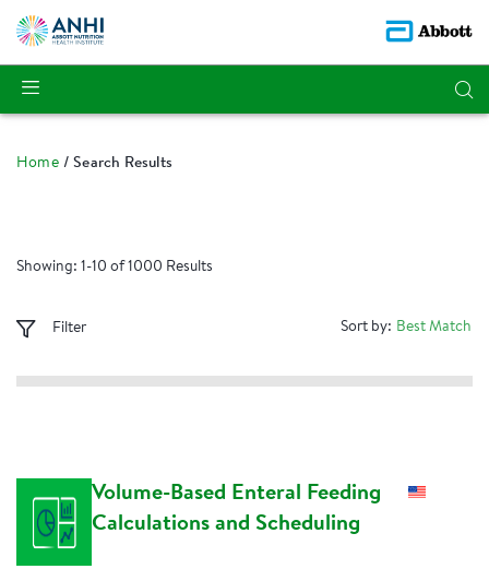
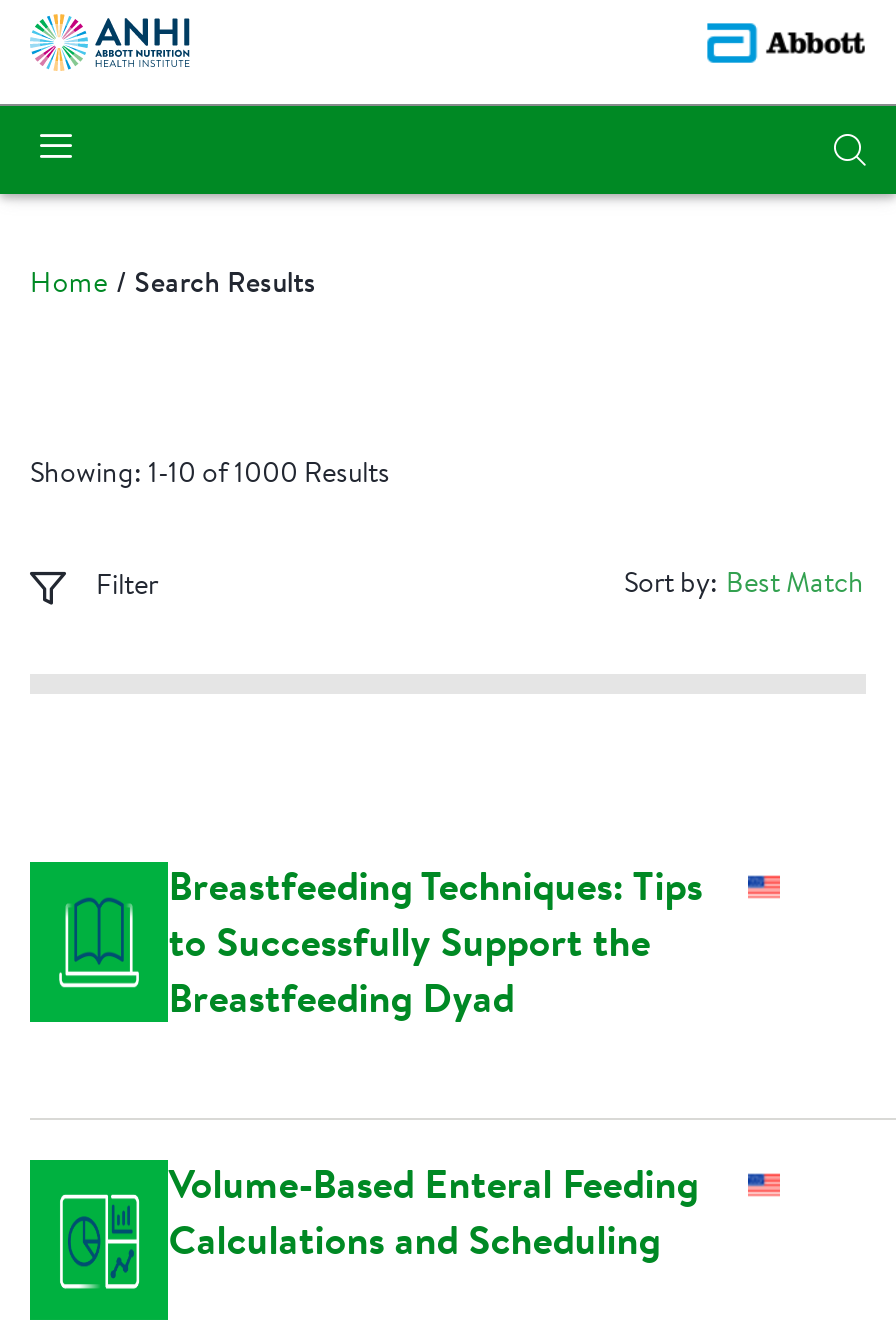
+ [image]
+ Breastfeeding Techniques: Tips
+ to Successfully Support the
+ Breastfeeding Dyad
